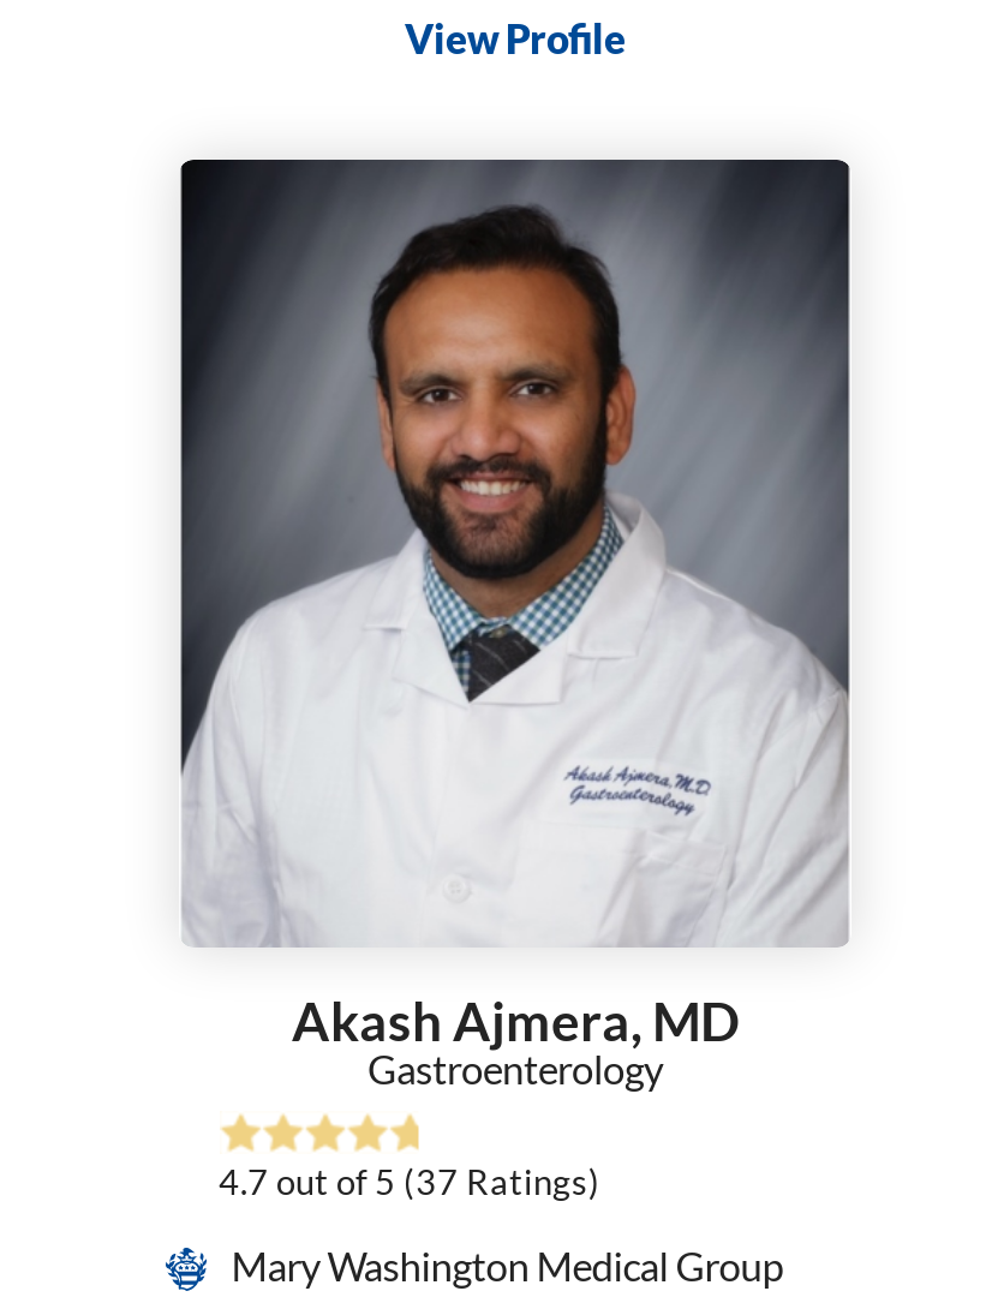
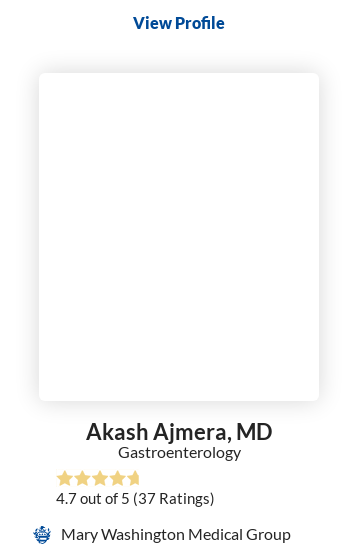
- [image]
